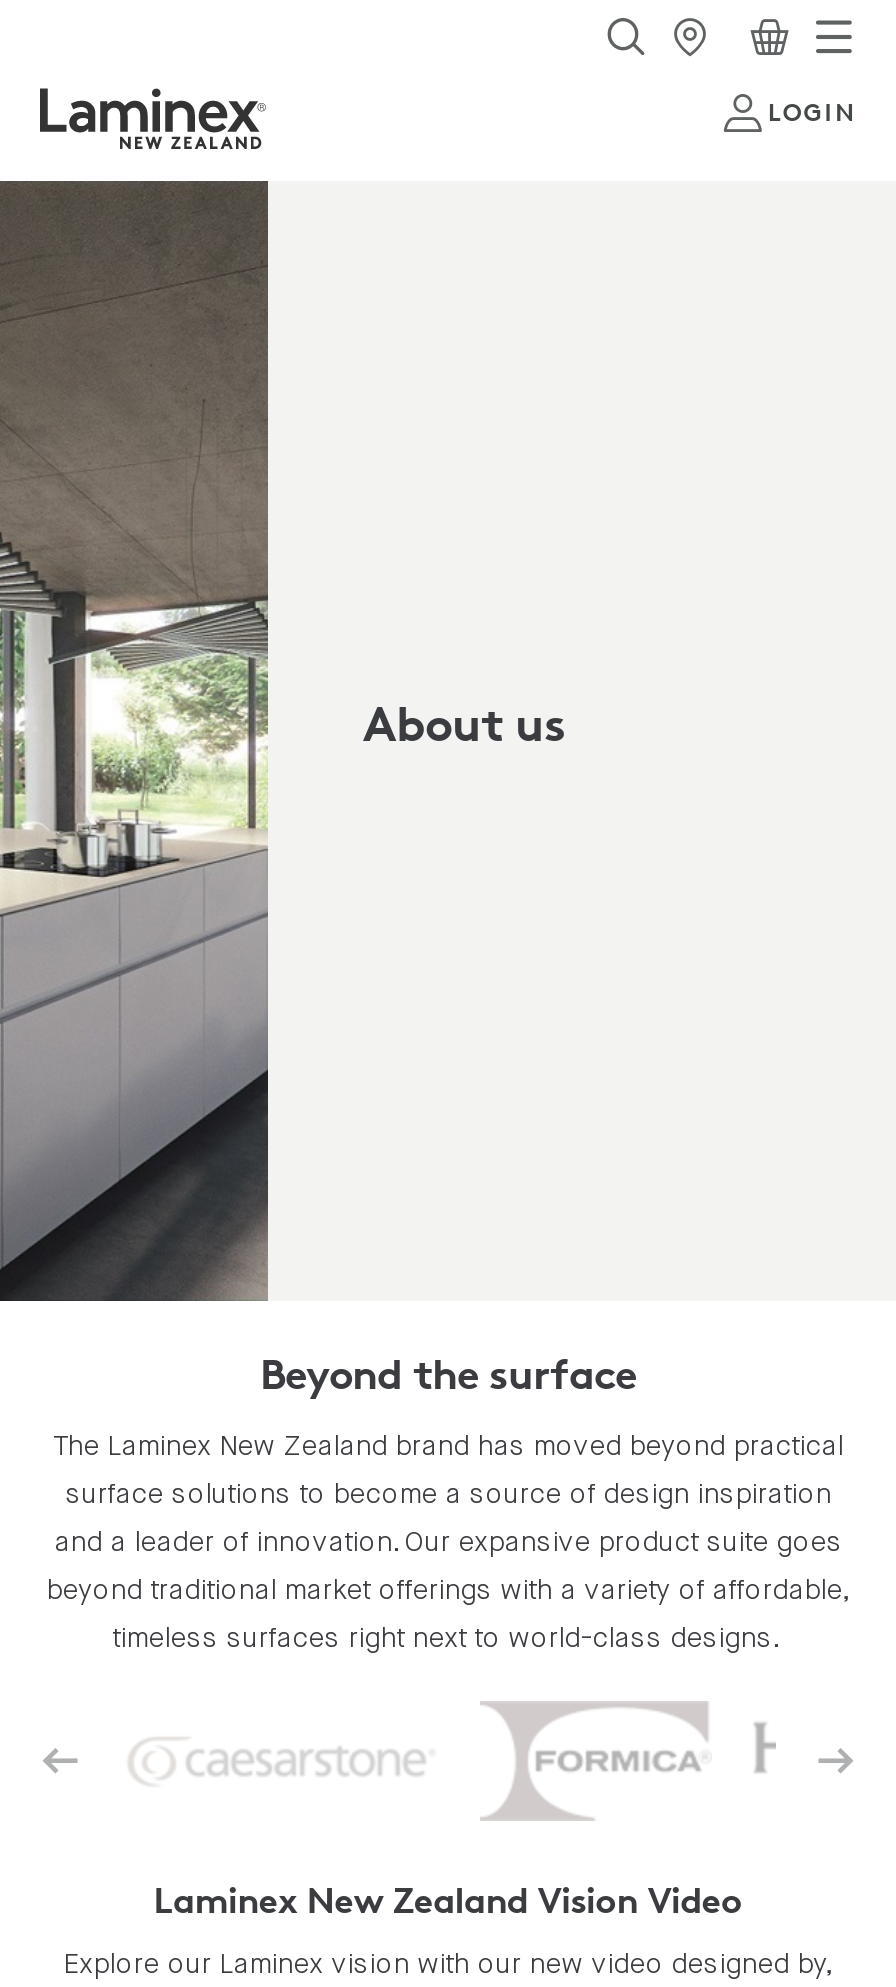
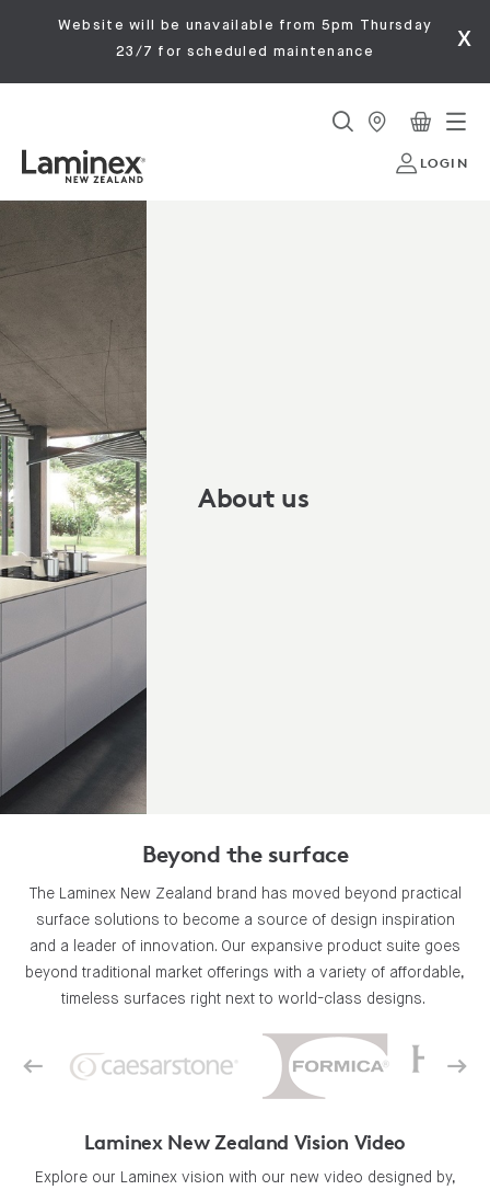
+ Website will be unavailable from 5pm Thursday
+ 23/7 for scheduled maintenance
+ x
